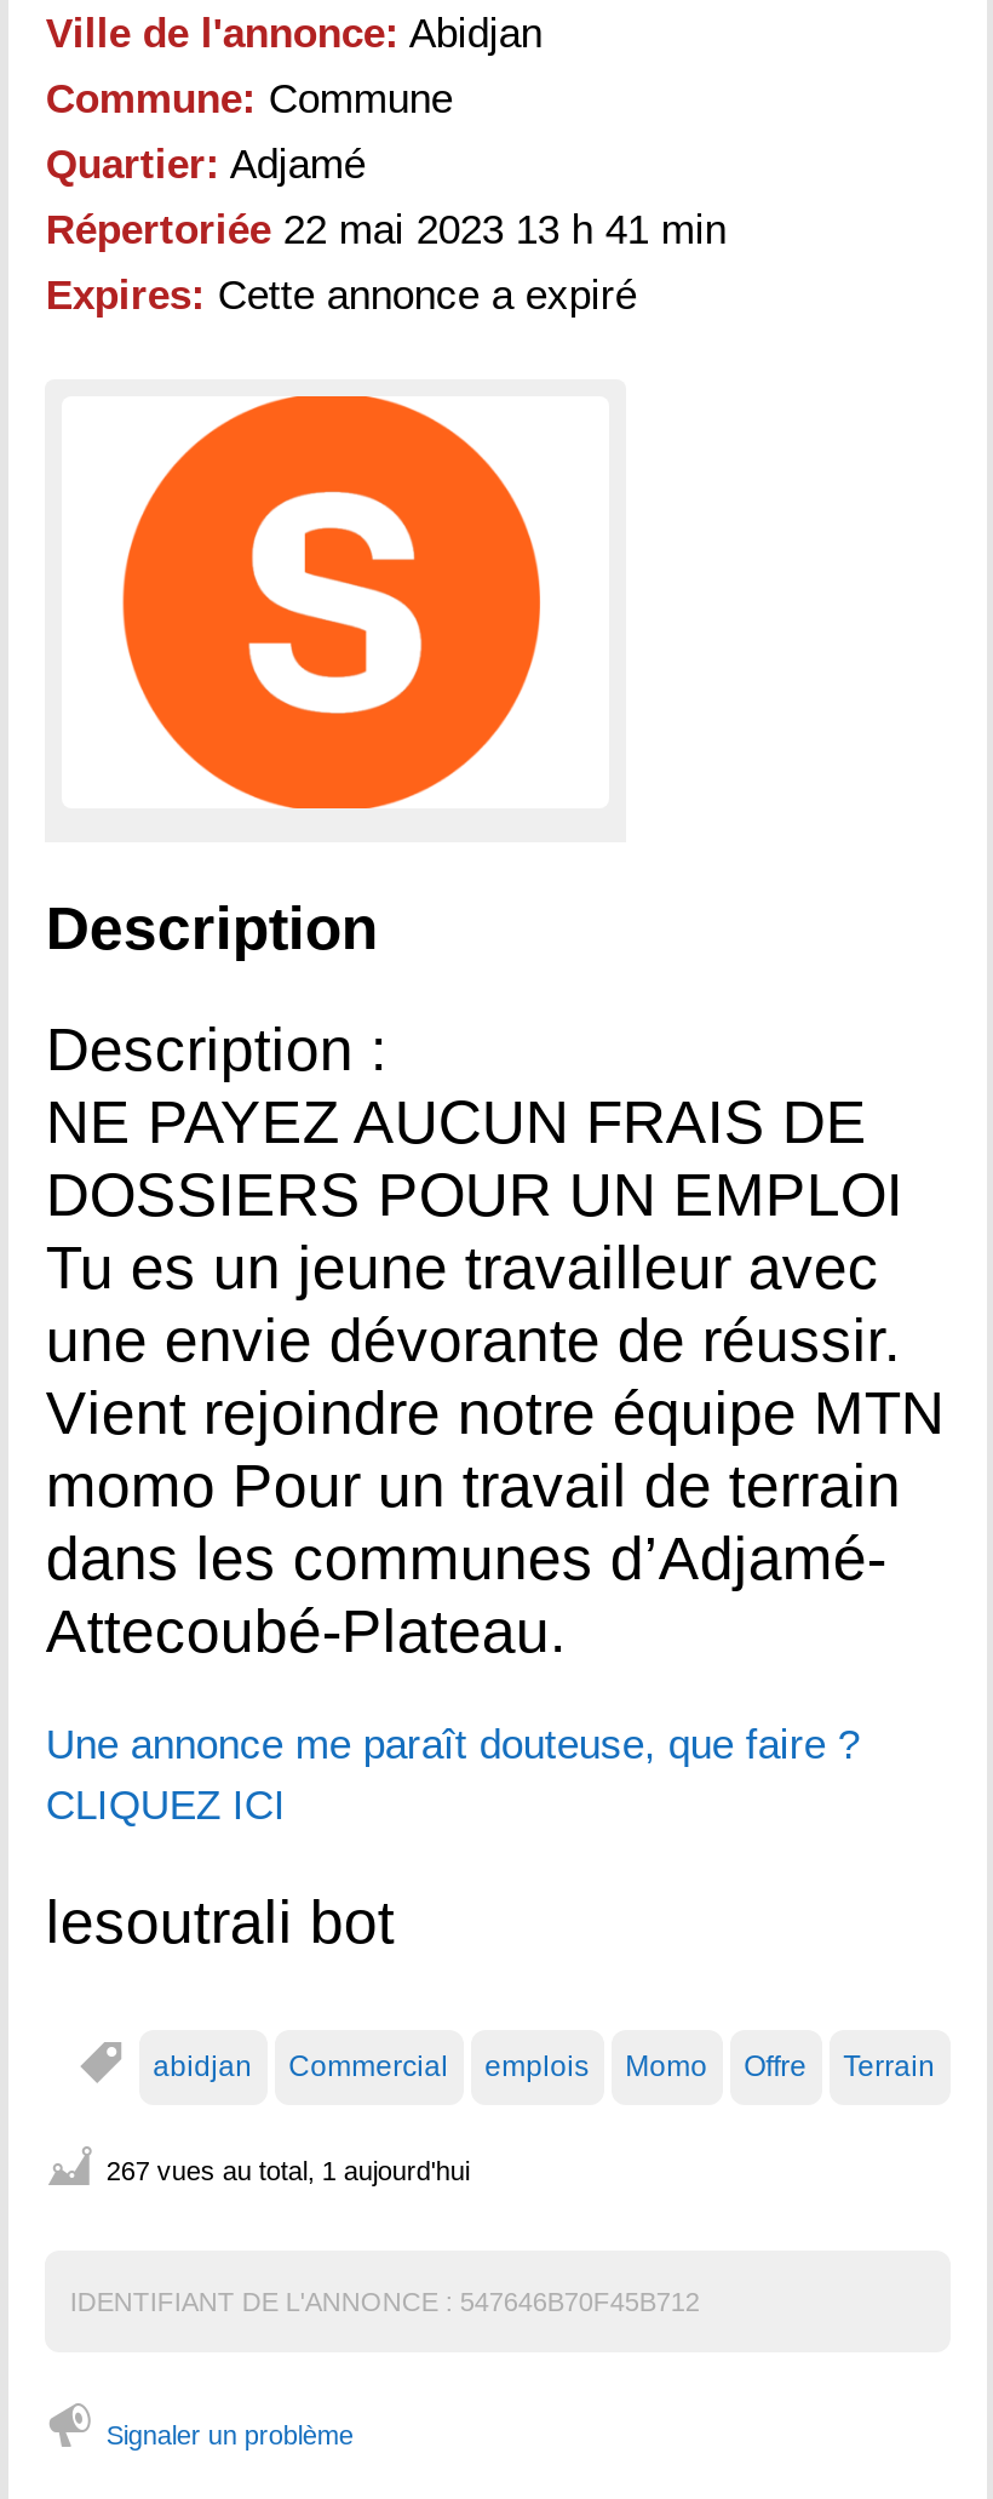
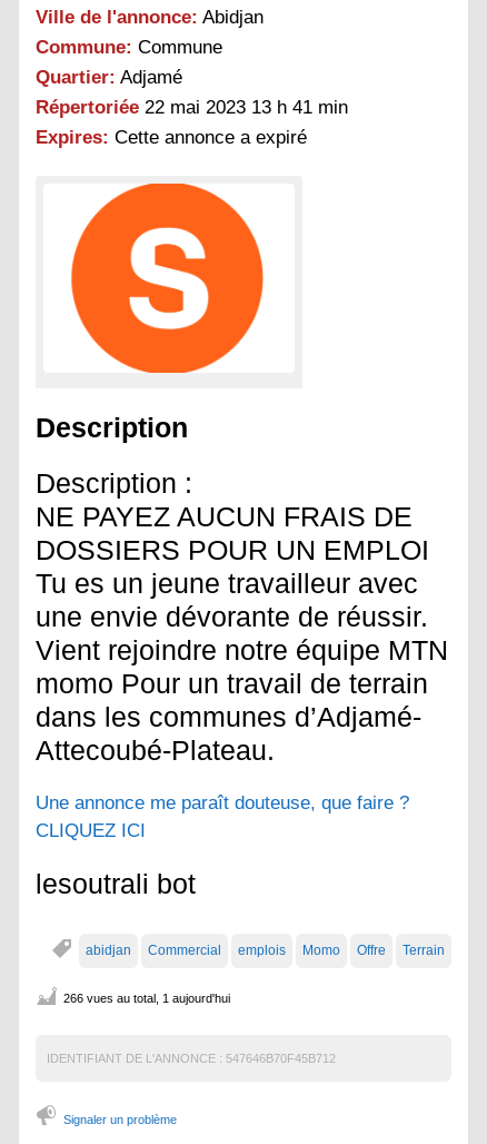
- 267 vues au total, 1 aujourd'hui
+ 266 vues au total, 1 aujourd'hui
